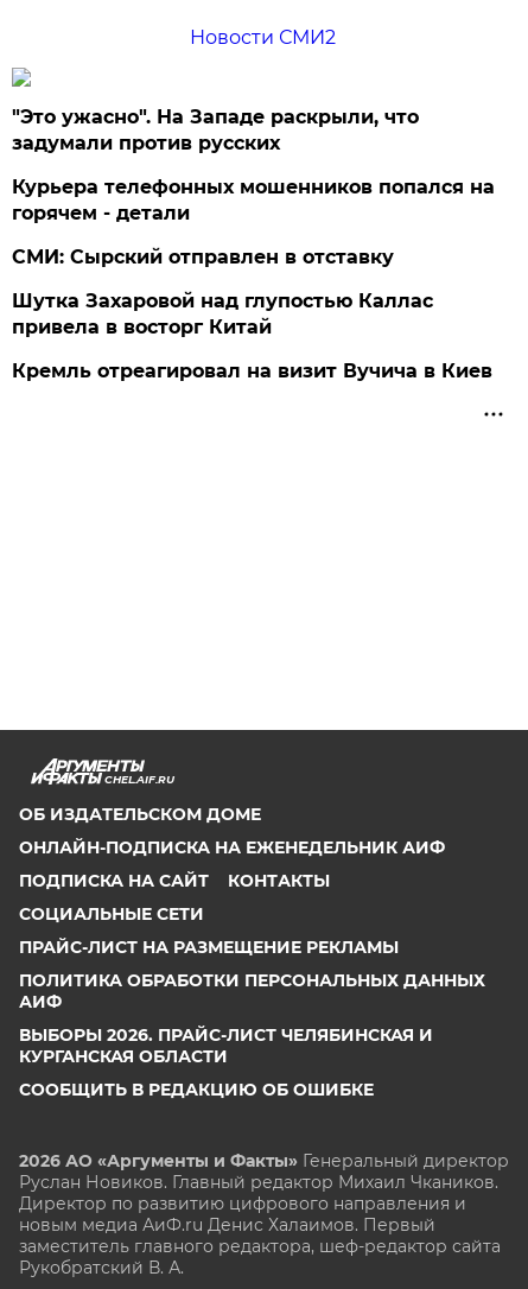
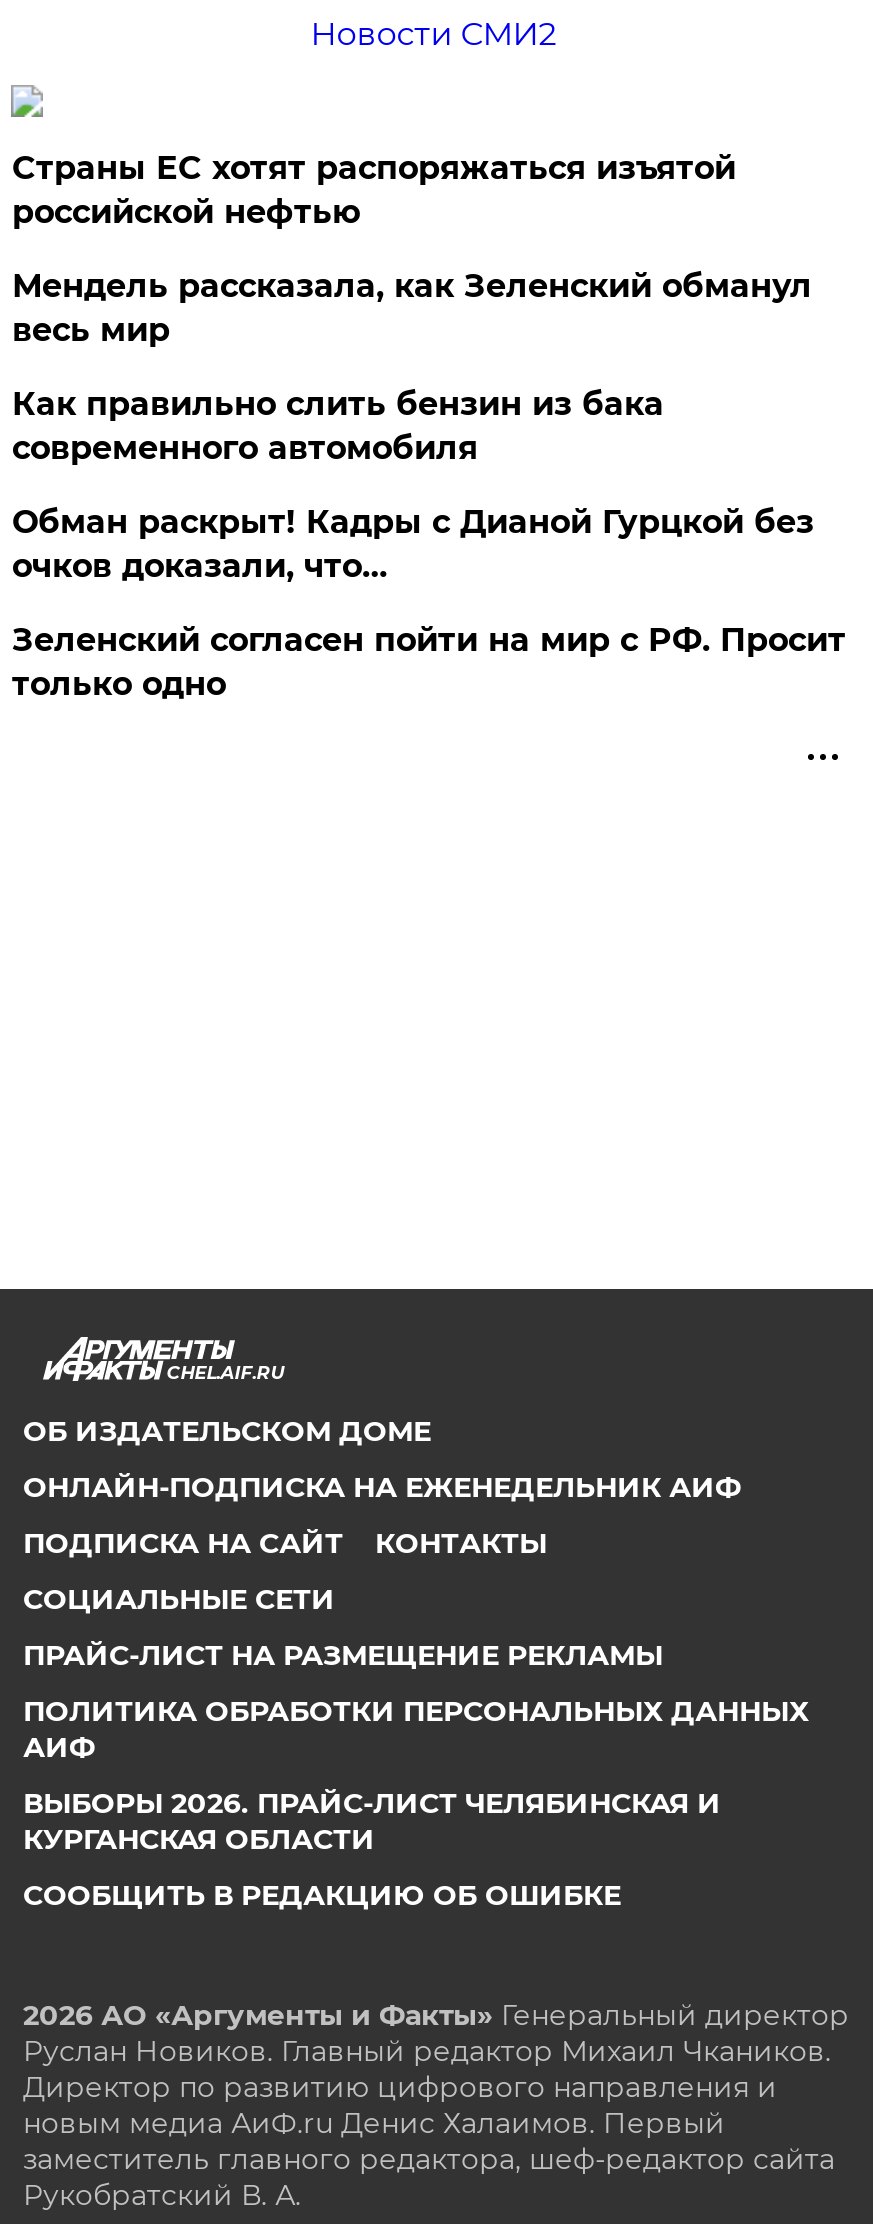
- "Это ужасно". На Западе раскрыли, что
- задумали против русских
+ Страны ЕС хотят распоряжаться изъятой
+ российской нефтью

- Курьера телефонных мошенников попался на
- горячем - детали
+ Мендель рассказала, как Зеленский обманул
+ весь мир

- СМИ: Сырский отправлен в отставку
+ Как правильно слить бензин из бака
+ современного автомобиля

- Шутка Захаровой над глупостью Каллас
- привела в восторг Китай
+ Обман раскрыт! Кадры с Дианой Гурцкой без
+ очков доказали, что…

- Кремль отреагировал на визит Вучича в Киев
+ Зеленский согласен пойти на мир с РФ. Просит
+ только одно
